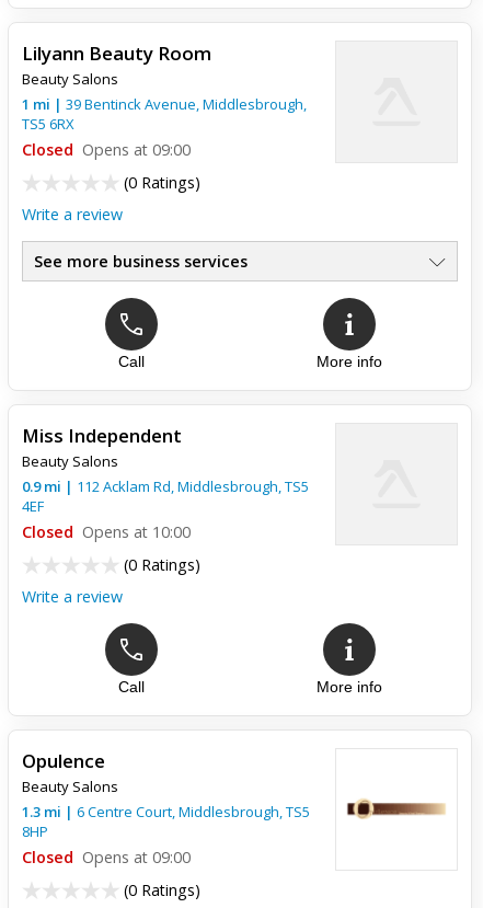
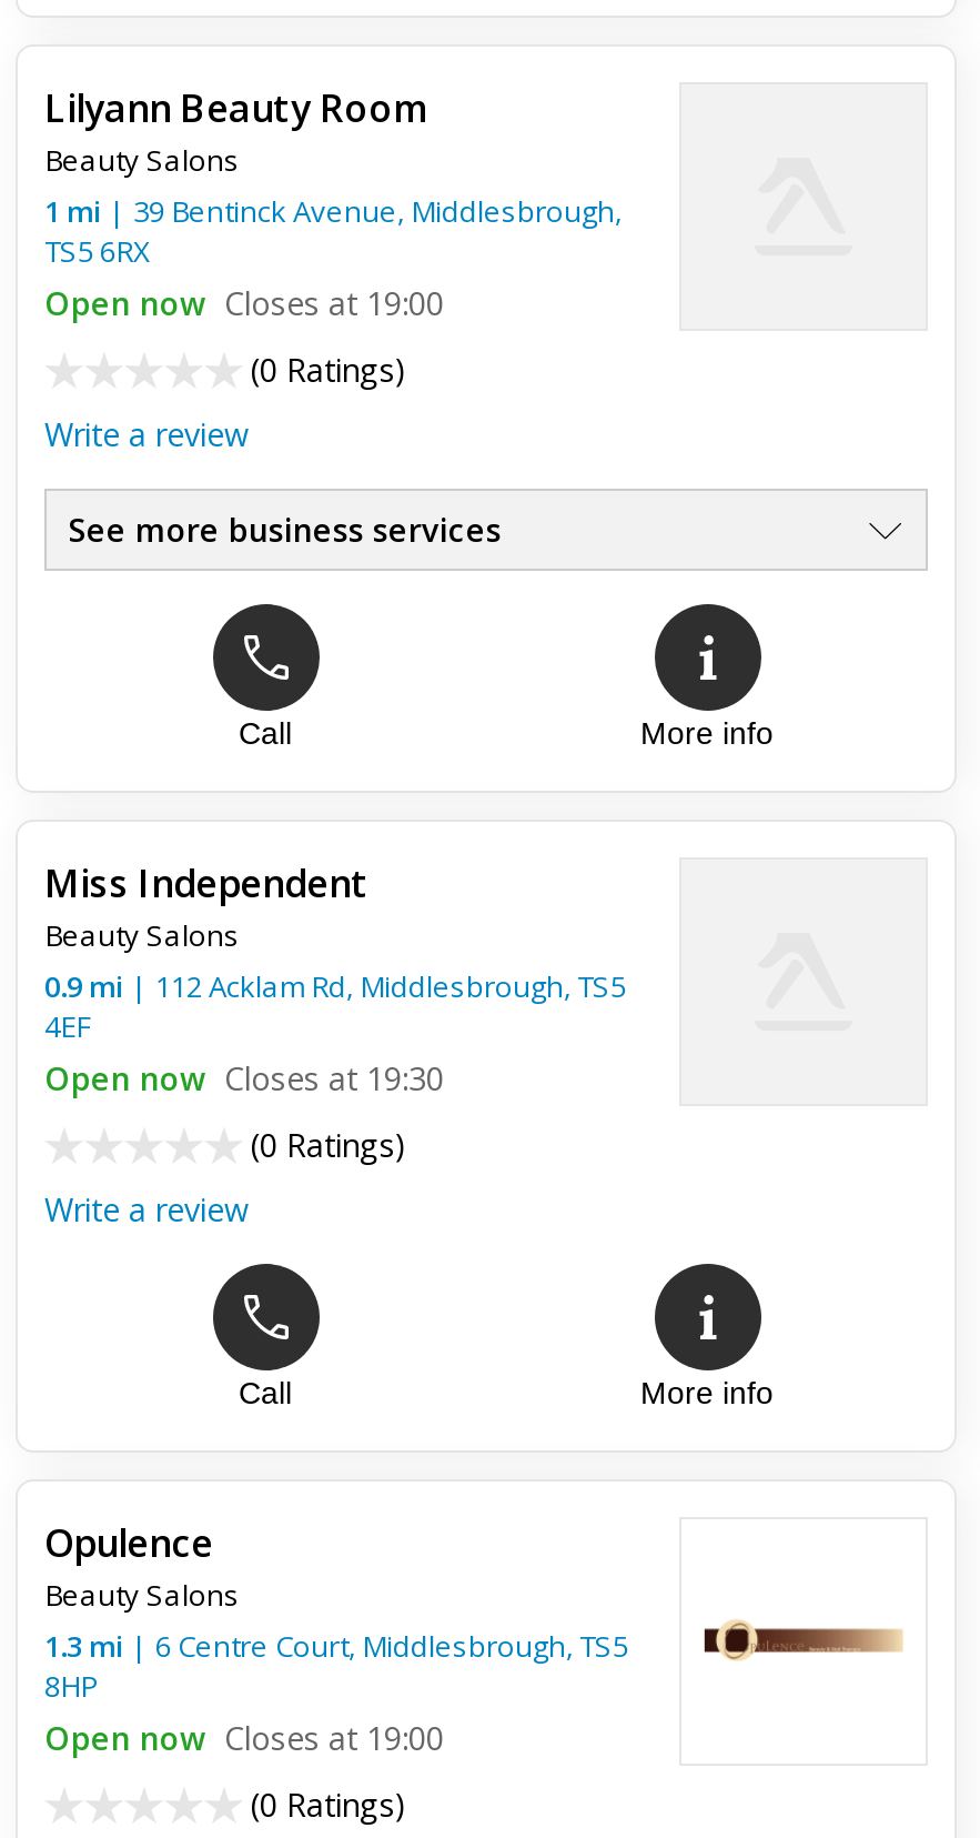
- Closed Opens at 09:00
+ Open now Closes at 19:00

- Closed Opens at 10:00
+ Open now Closes at 19:30

- Closed Opens at 09:00
+ Open now Closes at 19:00
